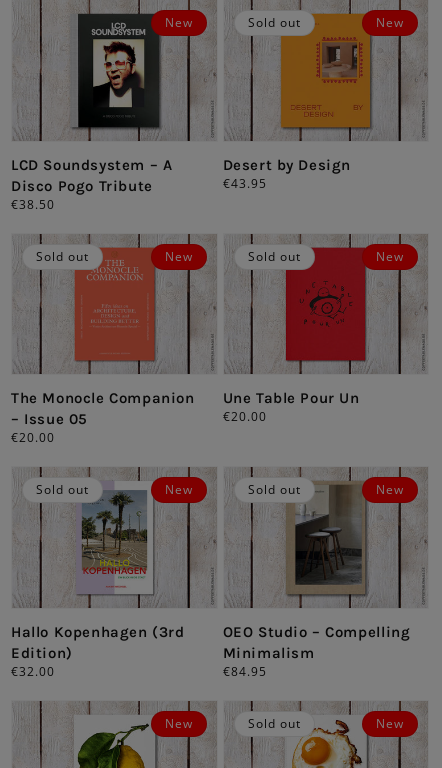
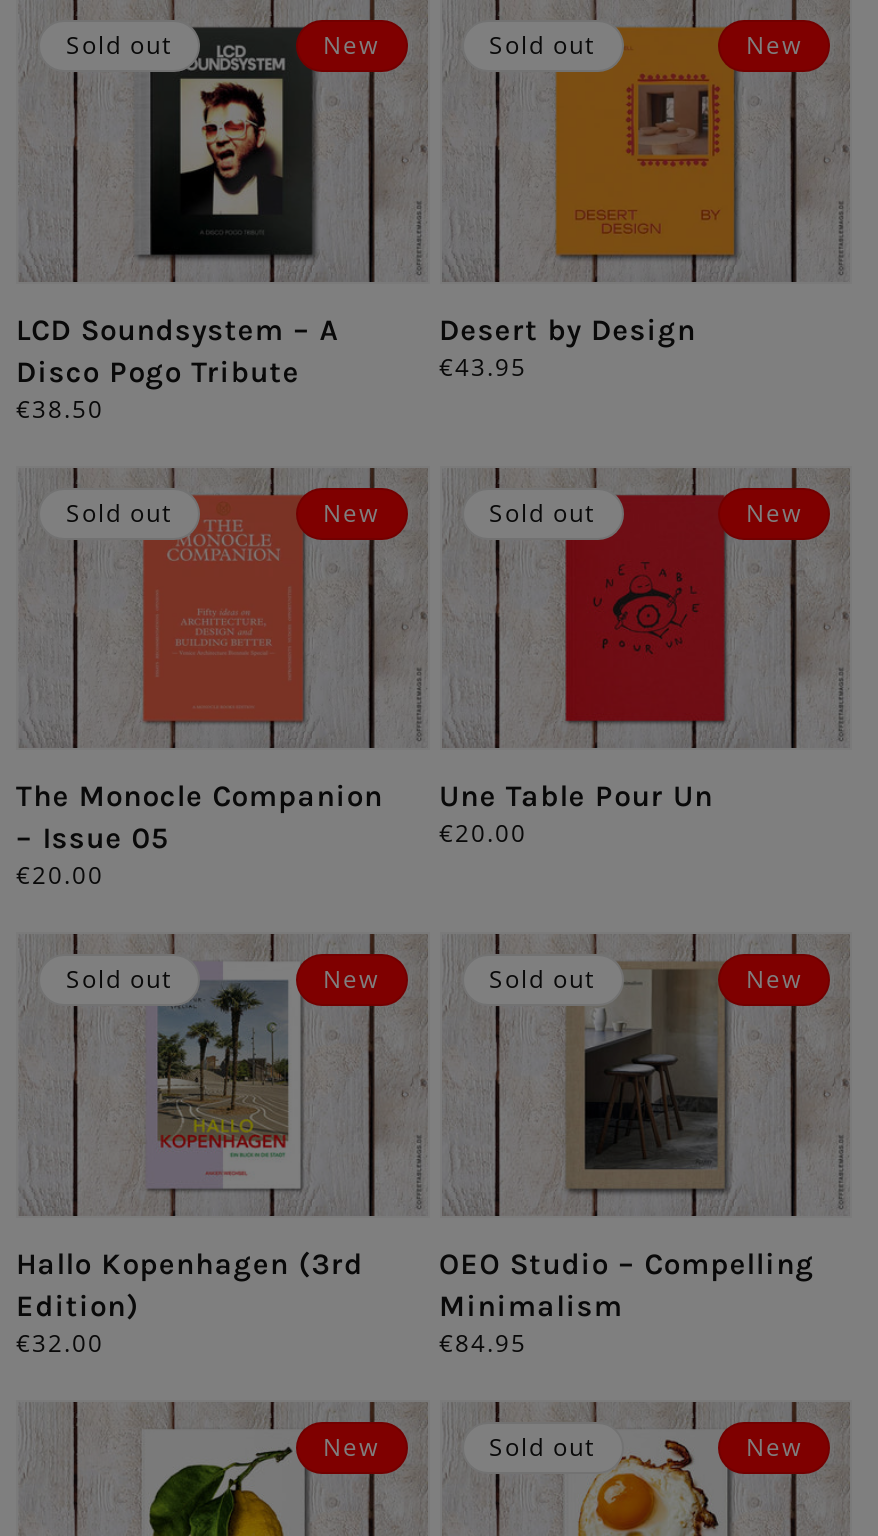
+ Sold out
